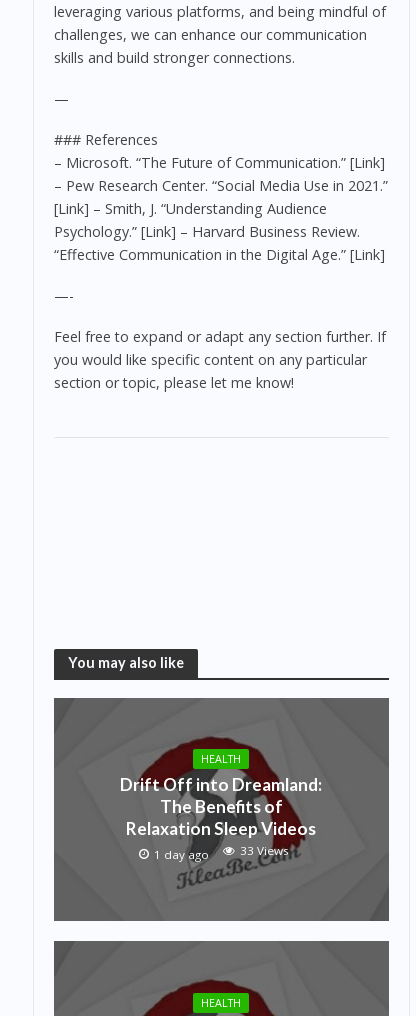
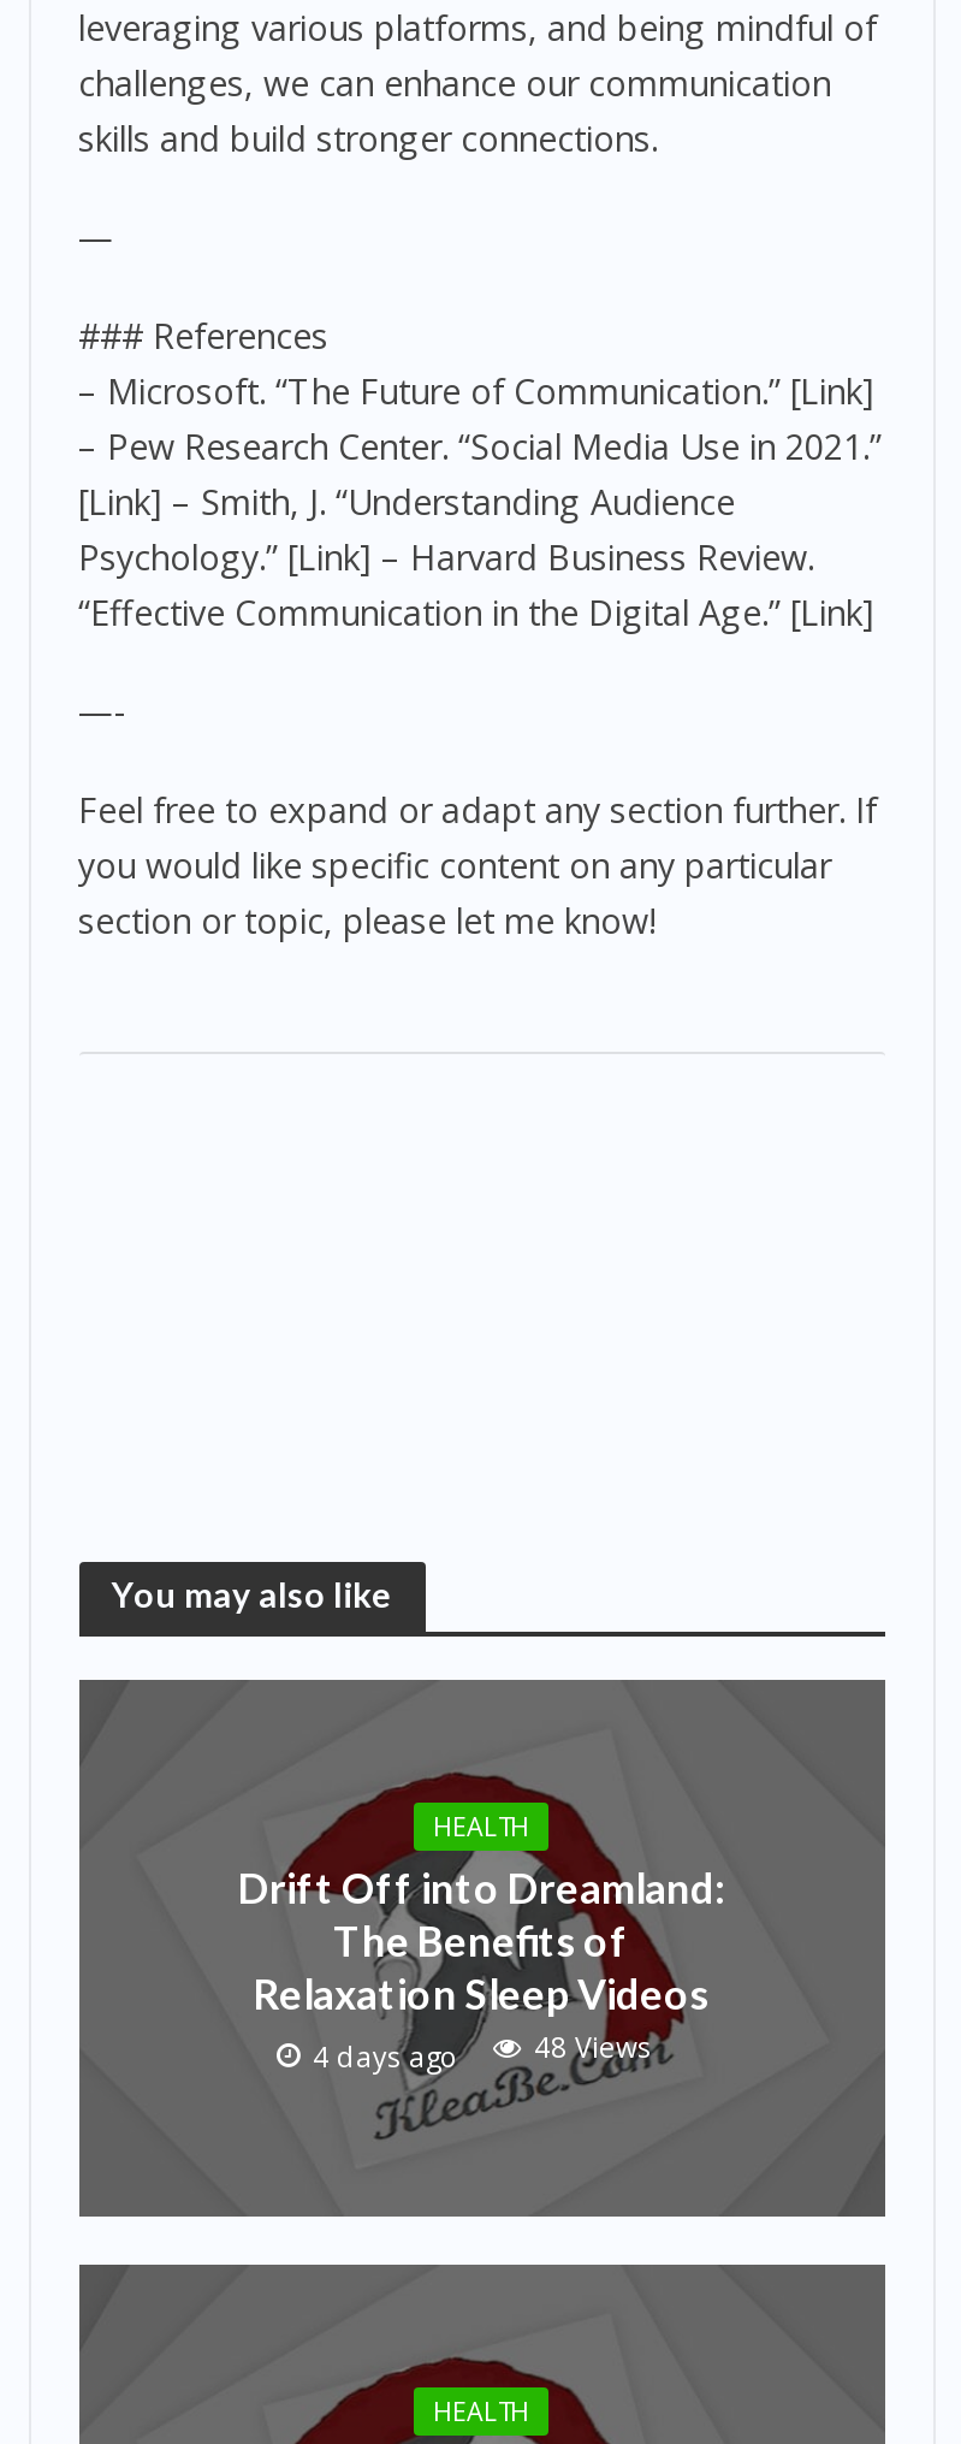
- 1 day ago
+ 4 days ago

- 33 Views
+ 48 Views
